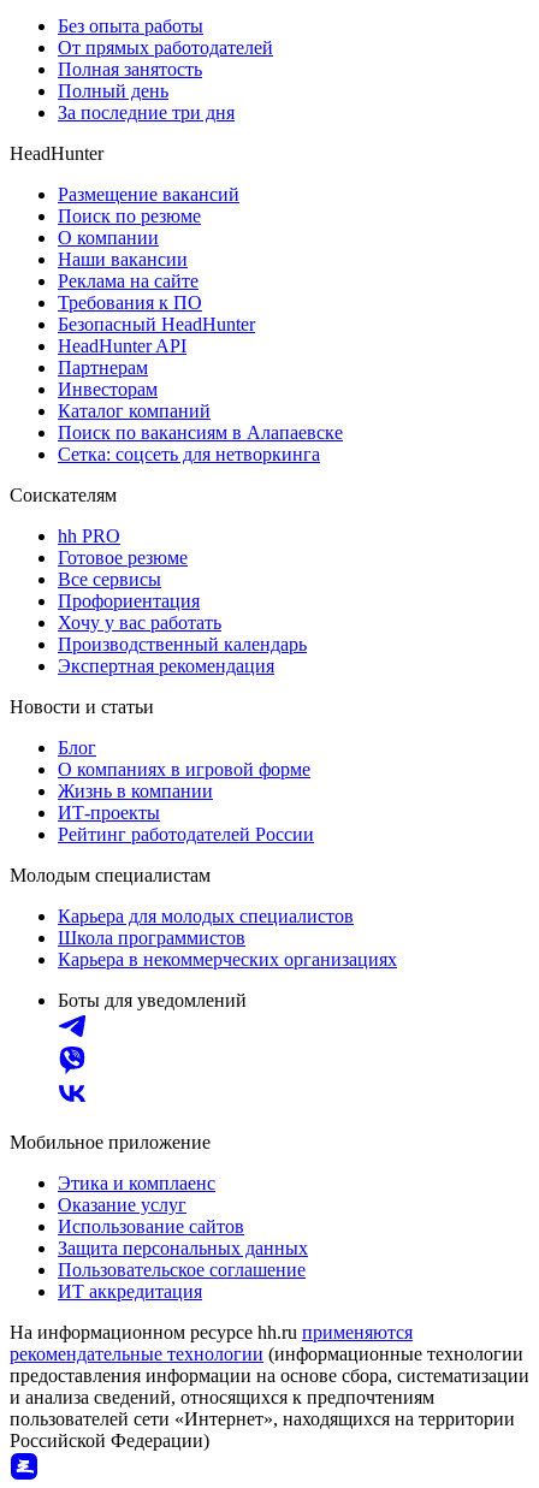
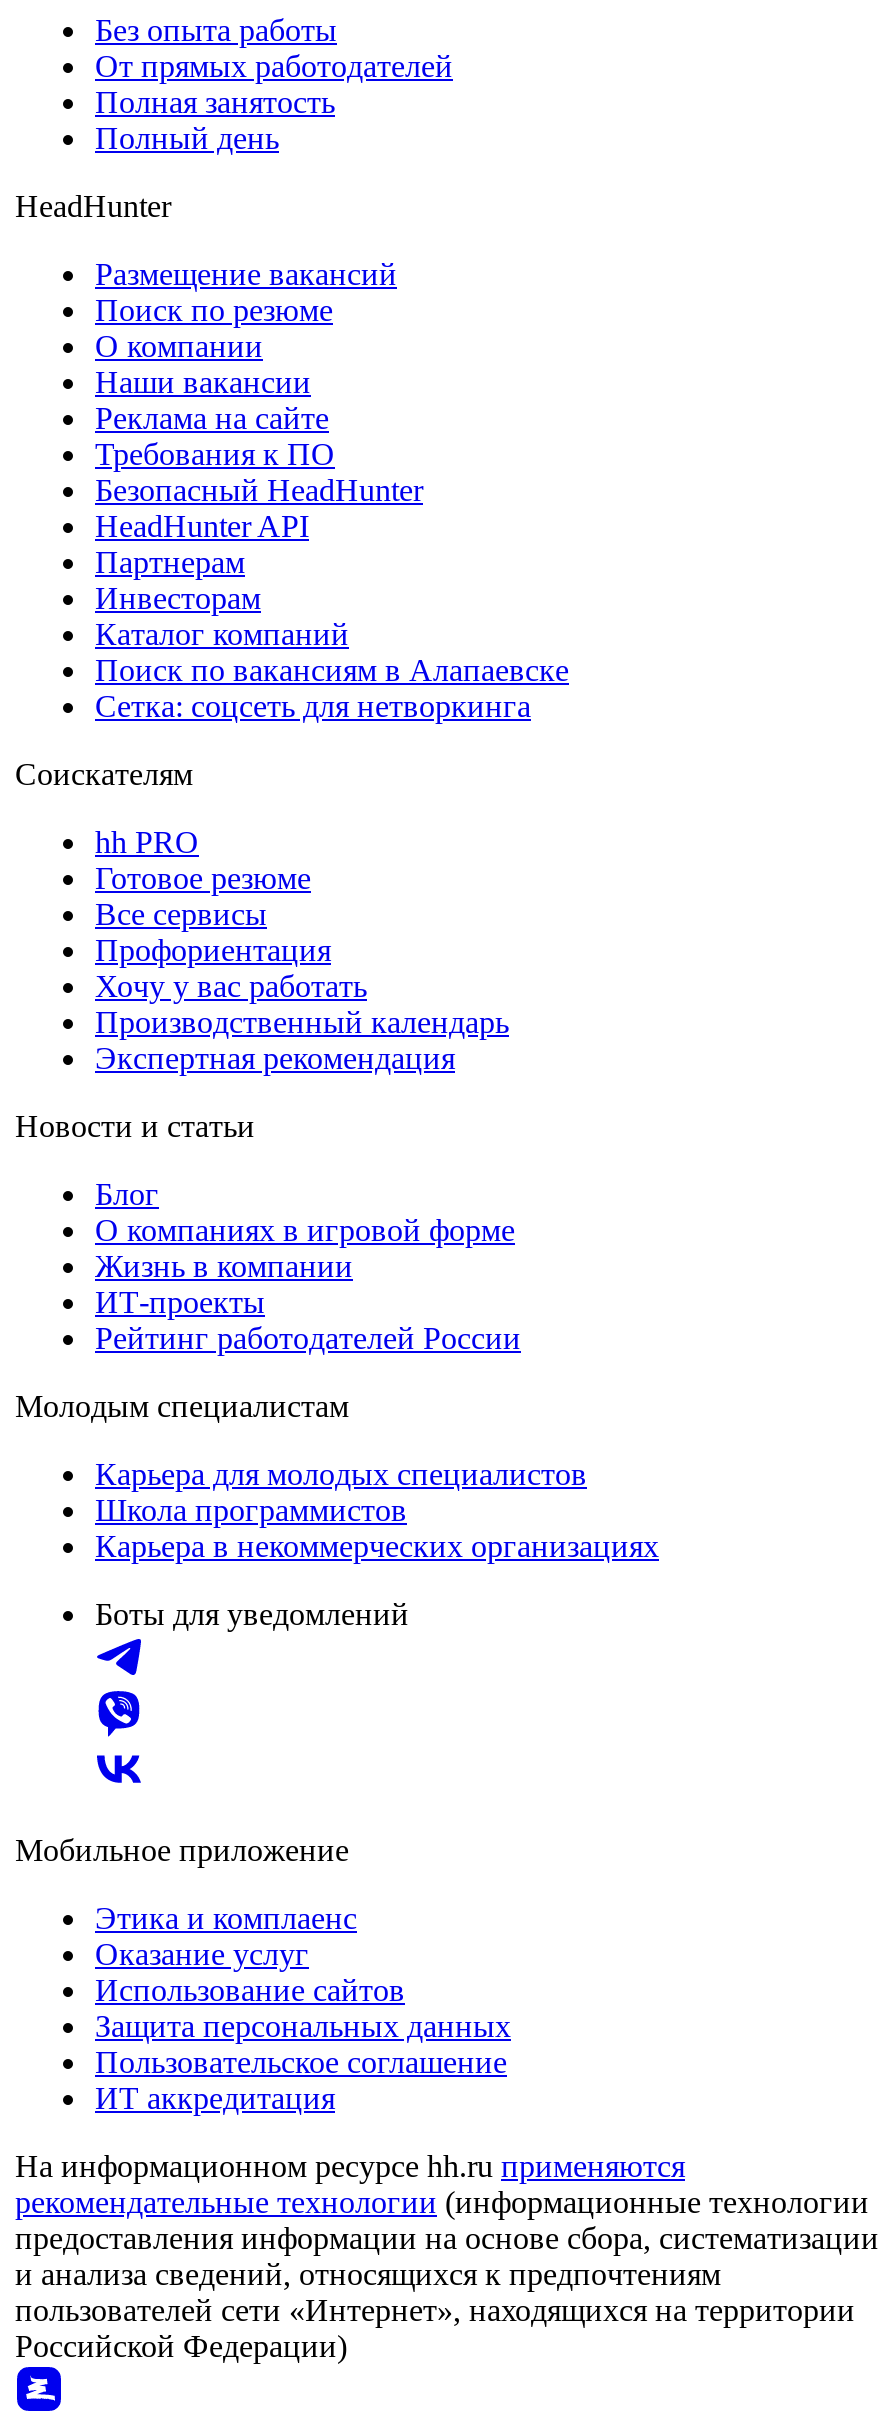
- За последние три дня
